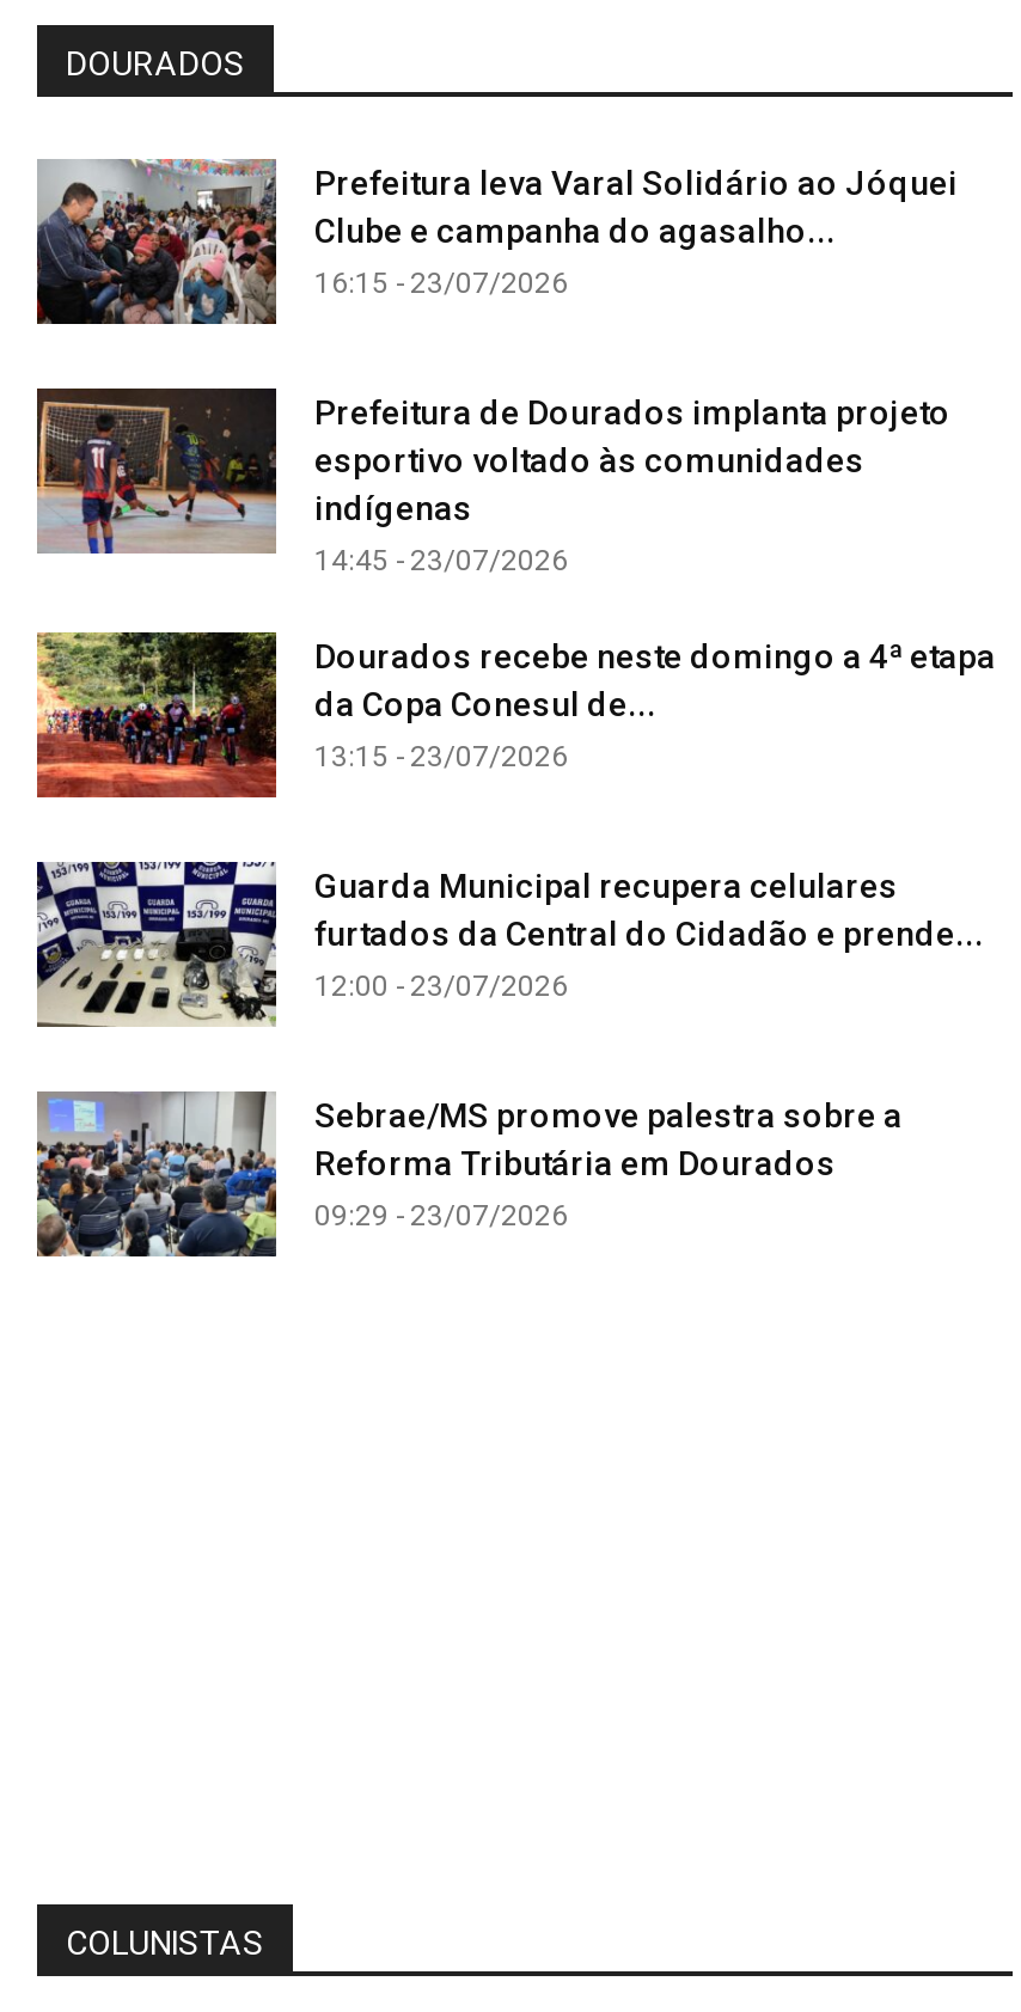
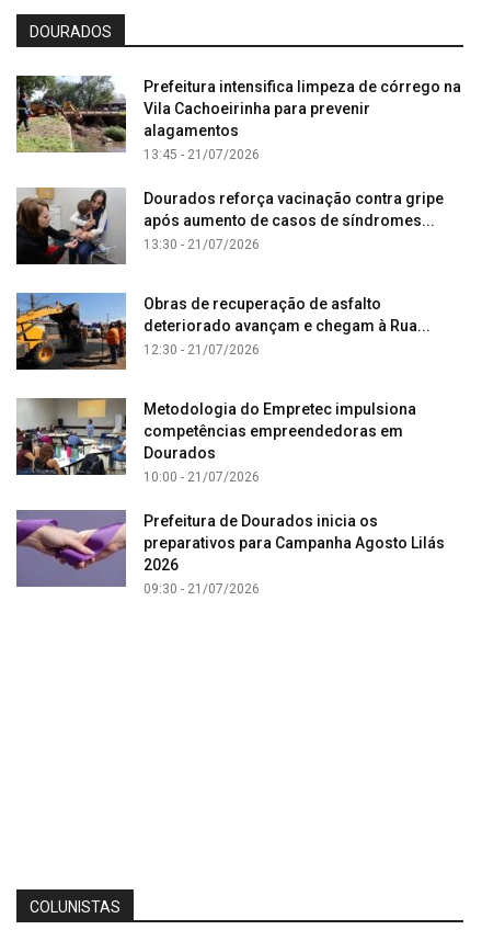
- [image]
- Prefeitura leva Varal Solidário ao Jóquei
- Clube e campanha do agasalho...
- 16:15 - 23/07/2026
+ [image]
+ Prefeitura intensifica limpeza de córrego na
+ Vila Cachoeirinha para prevenir
+ alagamentos
+ 13:45 - 21/07/2026

- [image]
- Prefeitura de Dourados implanta projeto
- esportivo voltado às comunidades
- indígenas
- 14:45 - 23/07/2026
+ [image]
+ Dourados reforça vacinação contra gripe
+ após aumento de casos de síndromes...
+ 13:30 - 21/07/2026

- [image]
- Dourados recebe neste domingo a 4ª etapa
- da Copa Conesul de...
- 13:15 - 23/07/2026
+ [image]
+ Obras de recuperação de asfalto
+ deteriorado avançam e chegam à Rua...
+ 12:30 - 21/07/2026

- [image]
- Guarda Municipal recupera celulares
- furtados da Central do Cidadão e prende...
- 12:00 - 23/07/2026
+ [image]
+ Metodologia do Empretec impulsiona
+ competências empreendedoras em
+ Dourados
+ 10:00 - 21/07/2026

- [image]
- Sebrae/MS promove palestra sobre a
- Reforma Tributária em Dourados
- 09:29 - 23/07/2026
+ [image]
+ Prefeitura de Dourados inicia os
+ preparativos para Campanha Agosto Lilás
+ 2026
+ 09:30 - 21/07/2026
